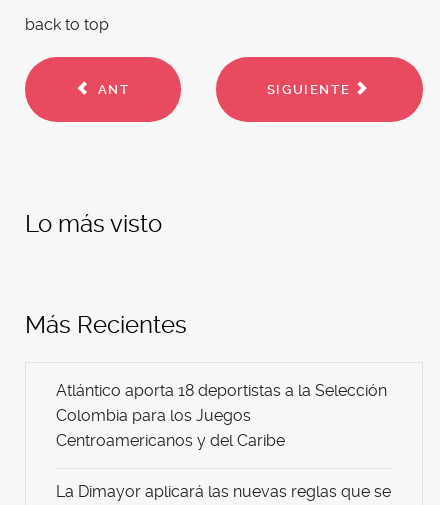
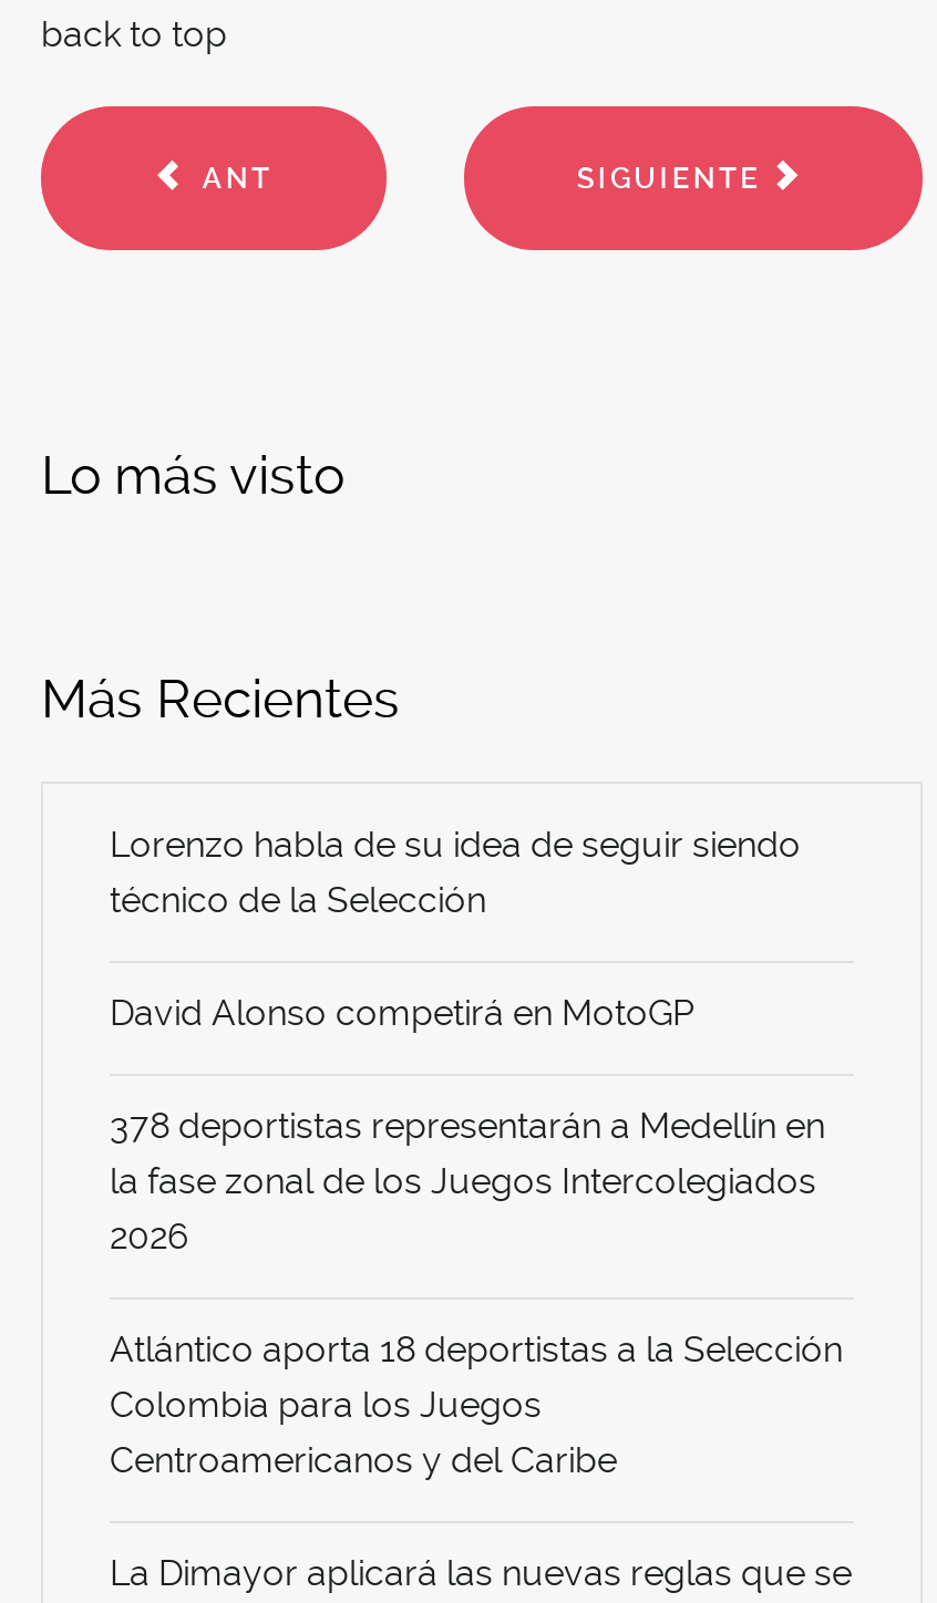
+ Lorenzo habla de su idea de seguir siendo
+ técnico de la Selección
+ David Alonso competirá en MotoGP
+ 378 deportistas representarán a Medellín en
+ la fase zonal de los Juegos Intercolegiados
+ 2026
